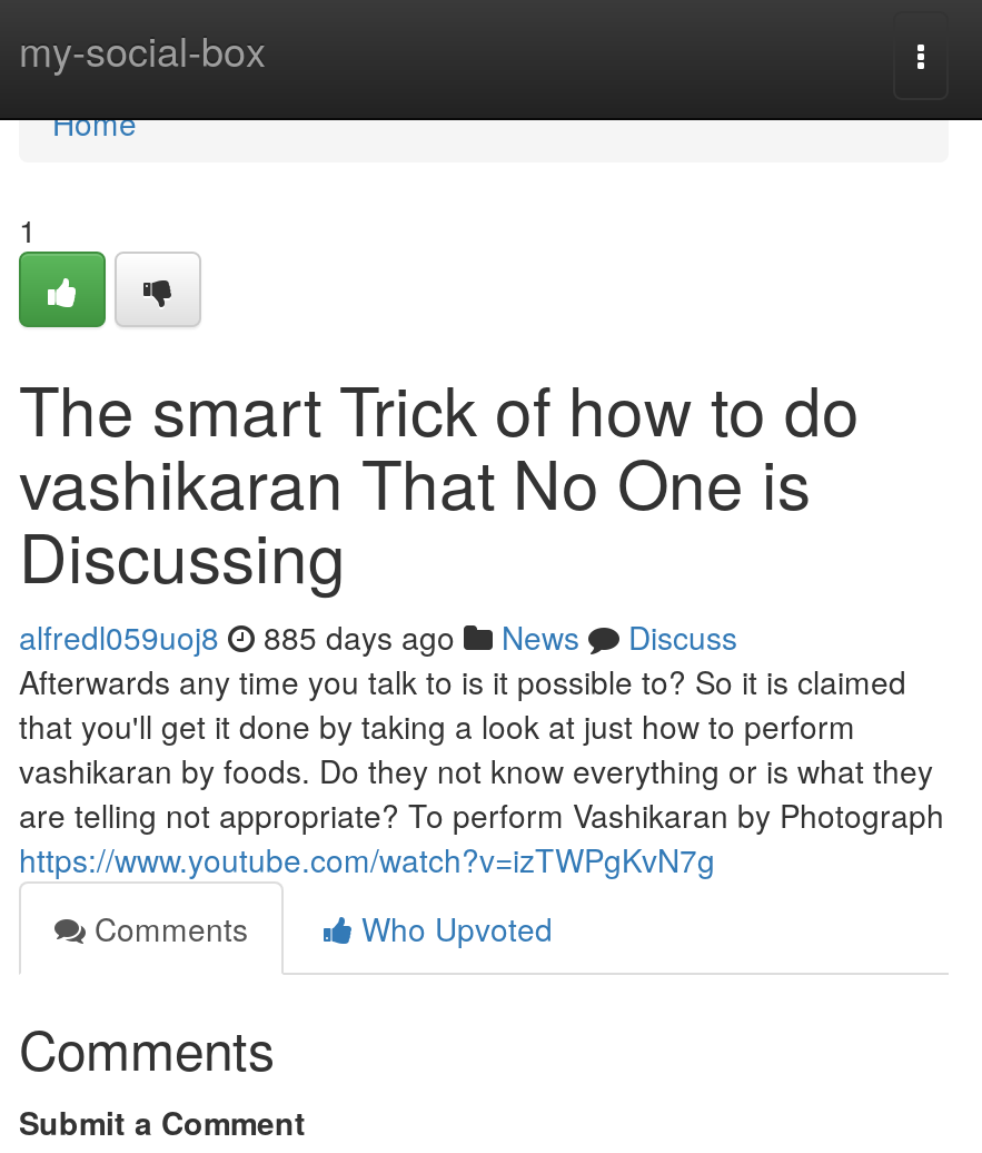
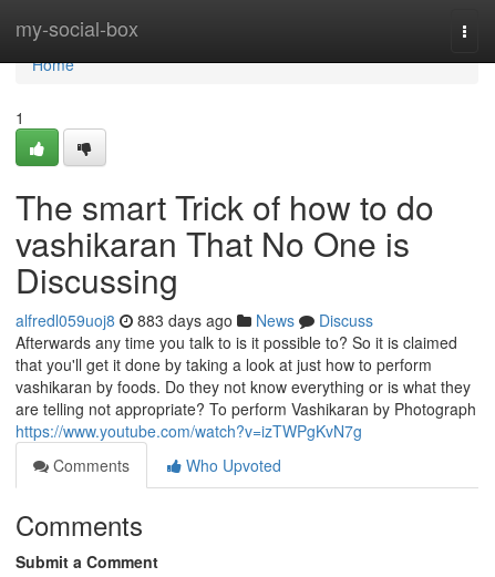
- 885 days ago
+ 883 days ago
